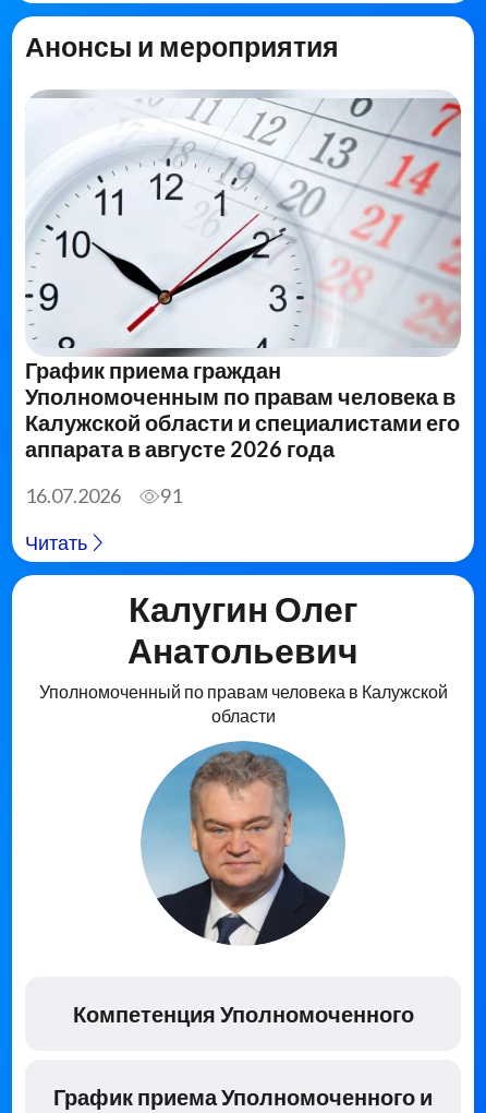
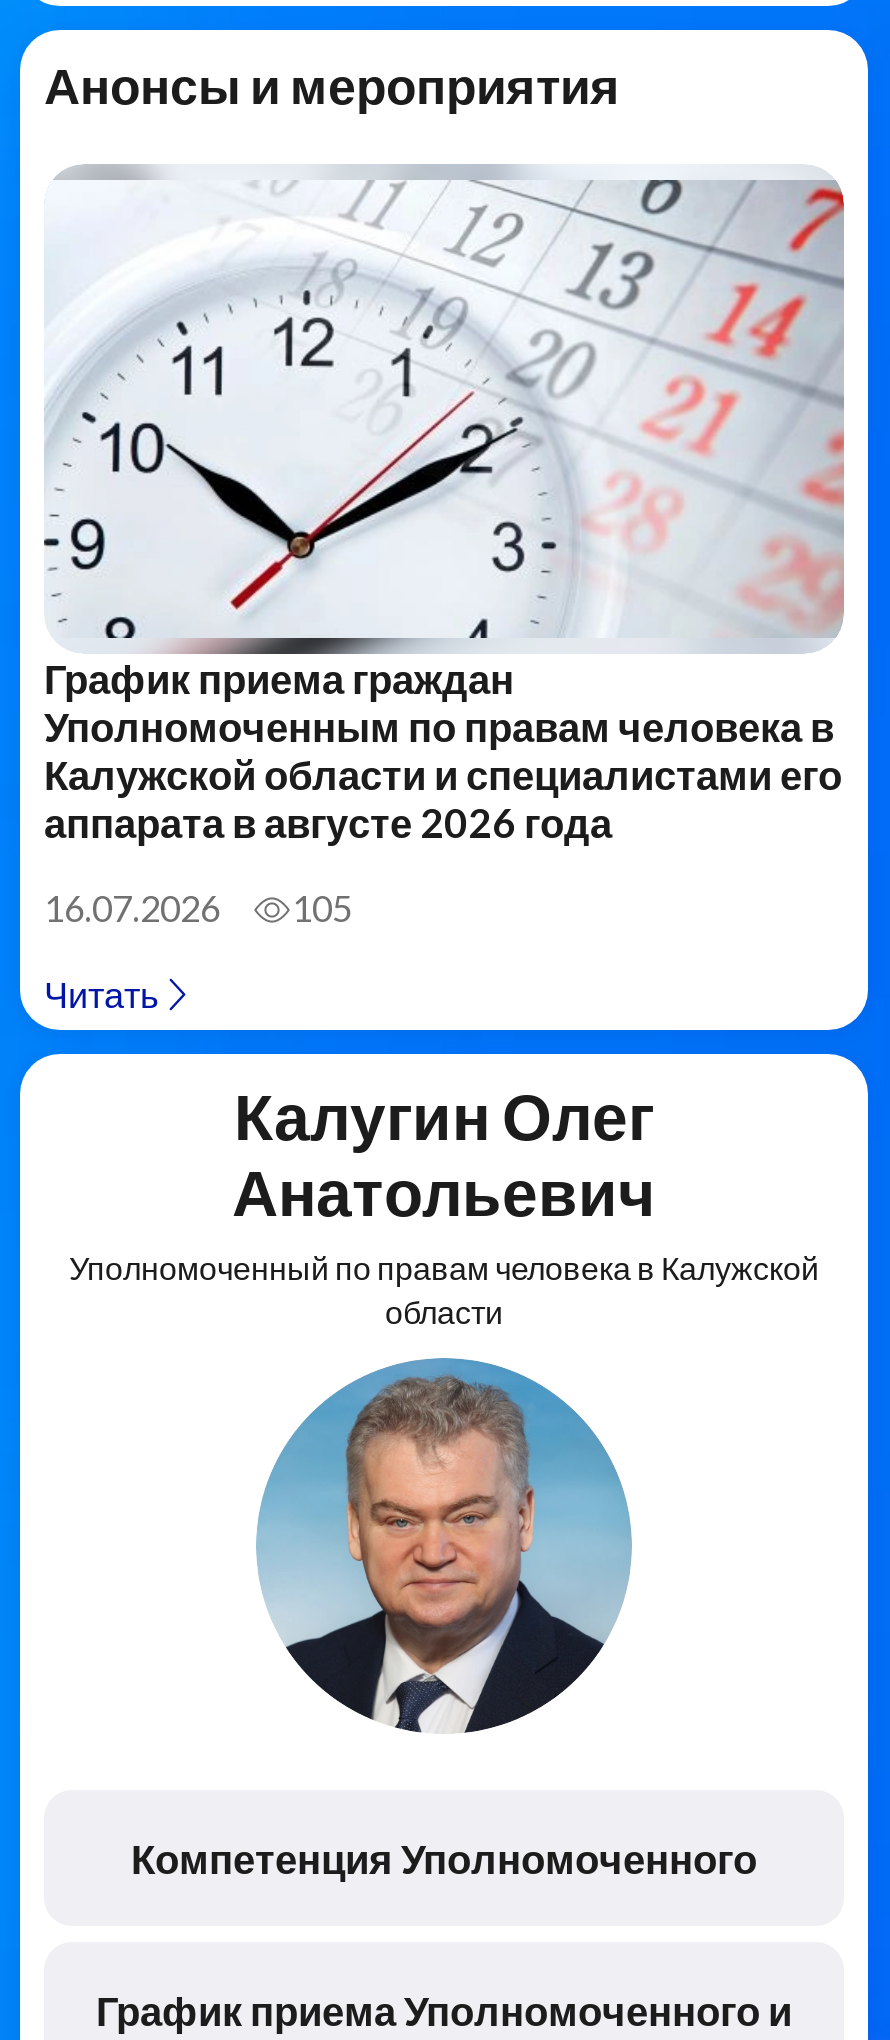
- 16.07.2026 91
+ 16.07.2026 105
